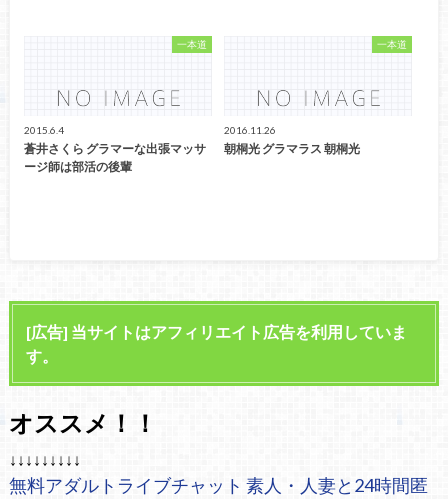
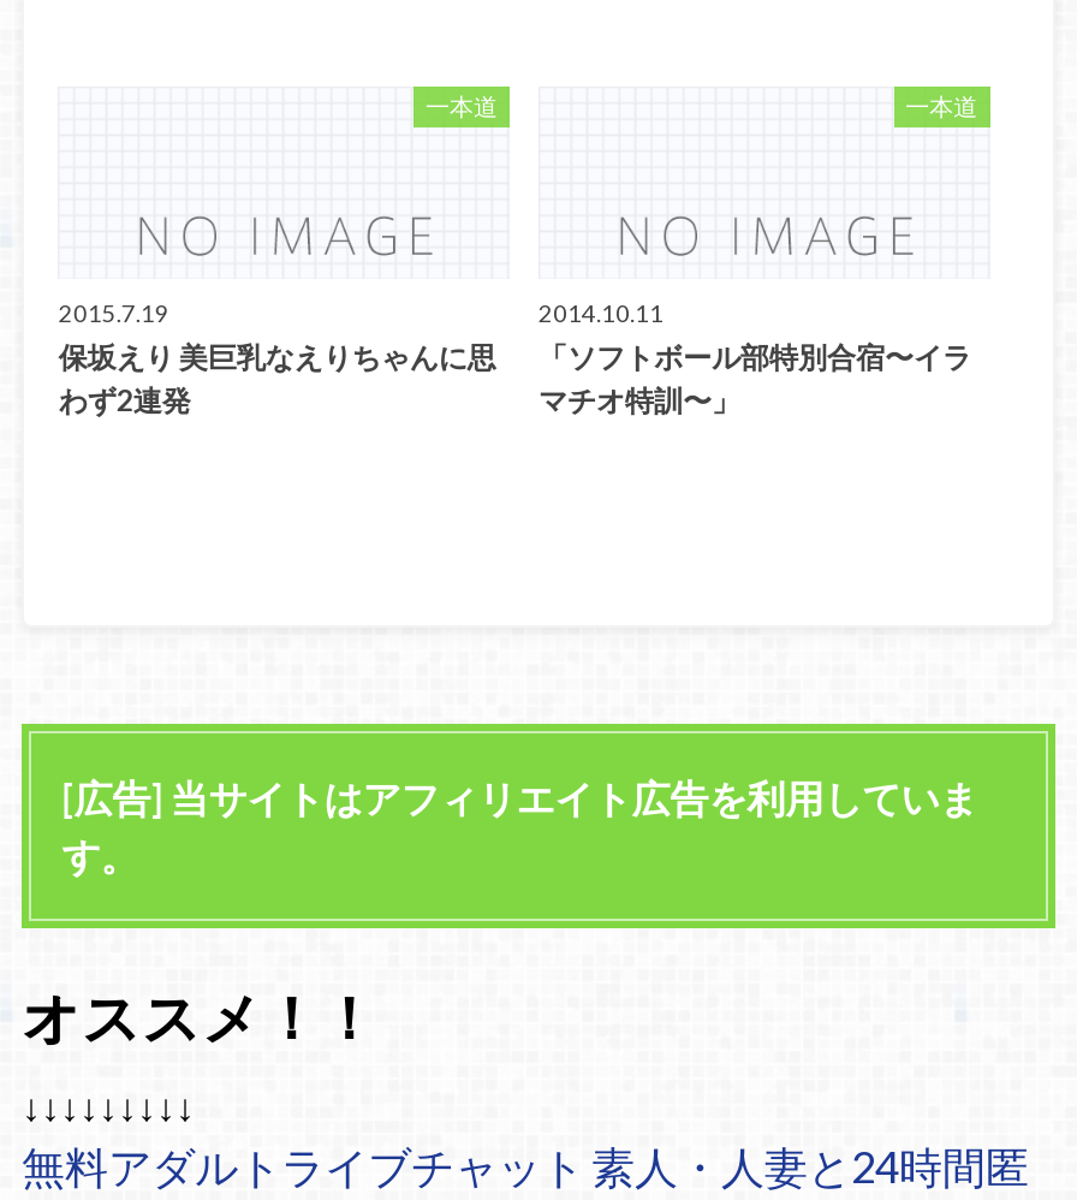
- 2015.6.4
- 蒼井さくら グラマーな出張マッサ
- ージ師は部活の後輩
+ 2015.7.19
+ 保坂えり 美巨乳なえりちゃんに思
+ わず2連発

- 2016.11.26
- 朝桐光 グラマラス 朝桐光
+ 2014.10.11
+ 「ソフトボール部特別合宿〜イラ
+ マチオ特訓〜」
